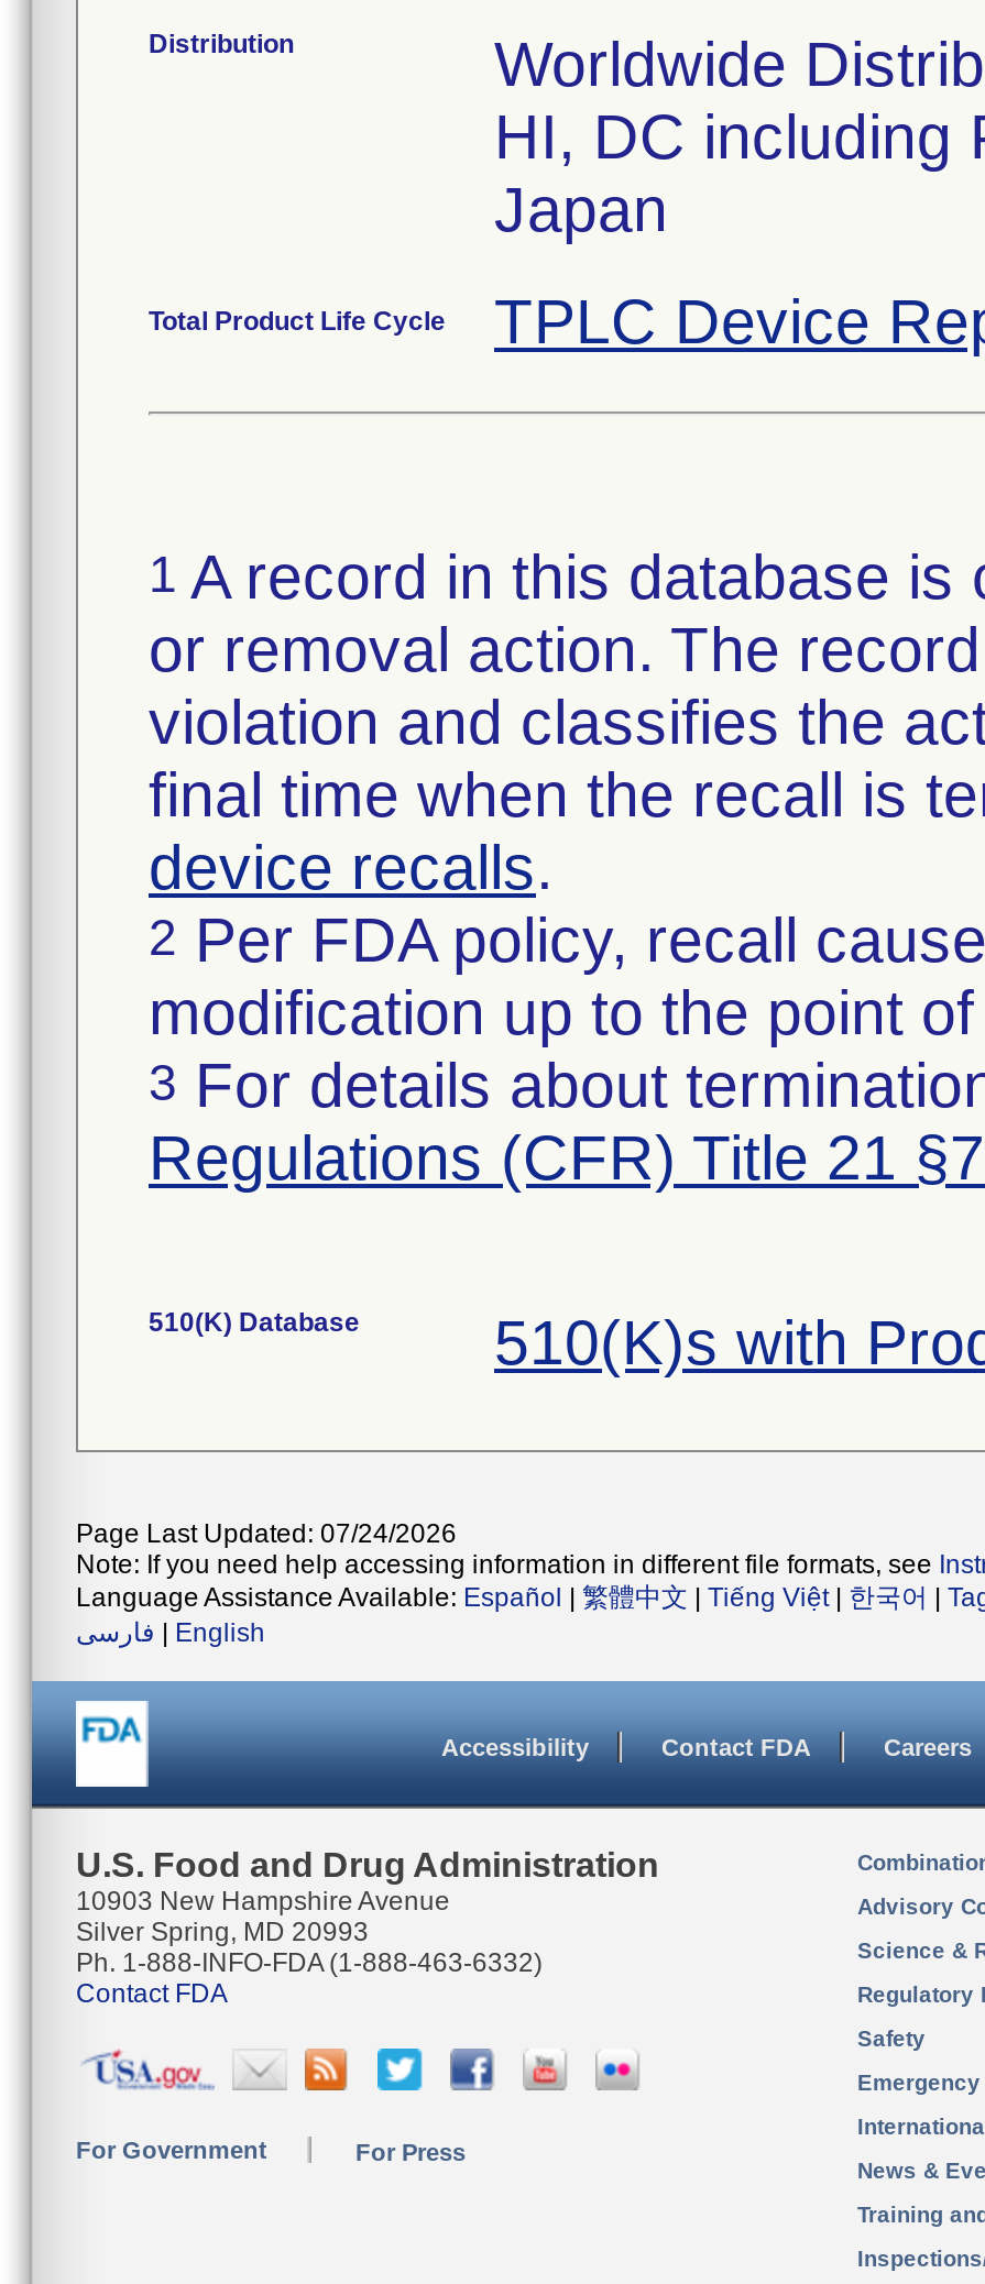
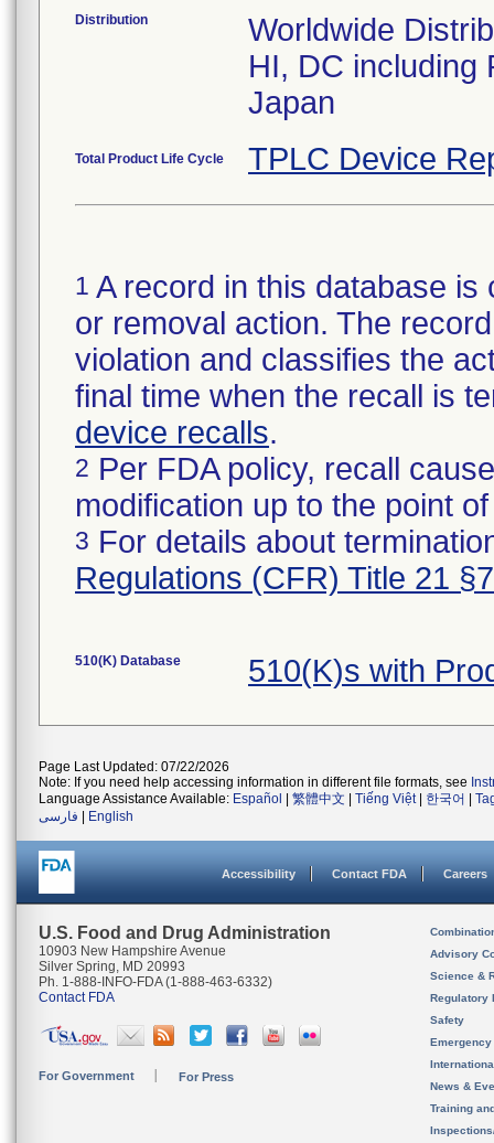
- Page Last Updated: 07/24/2026
+ Page Last Updated: 07/22/2026
